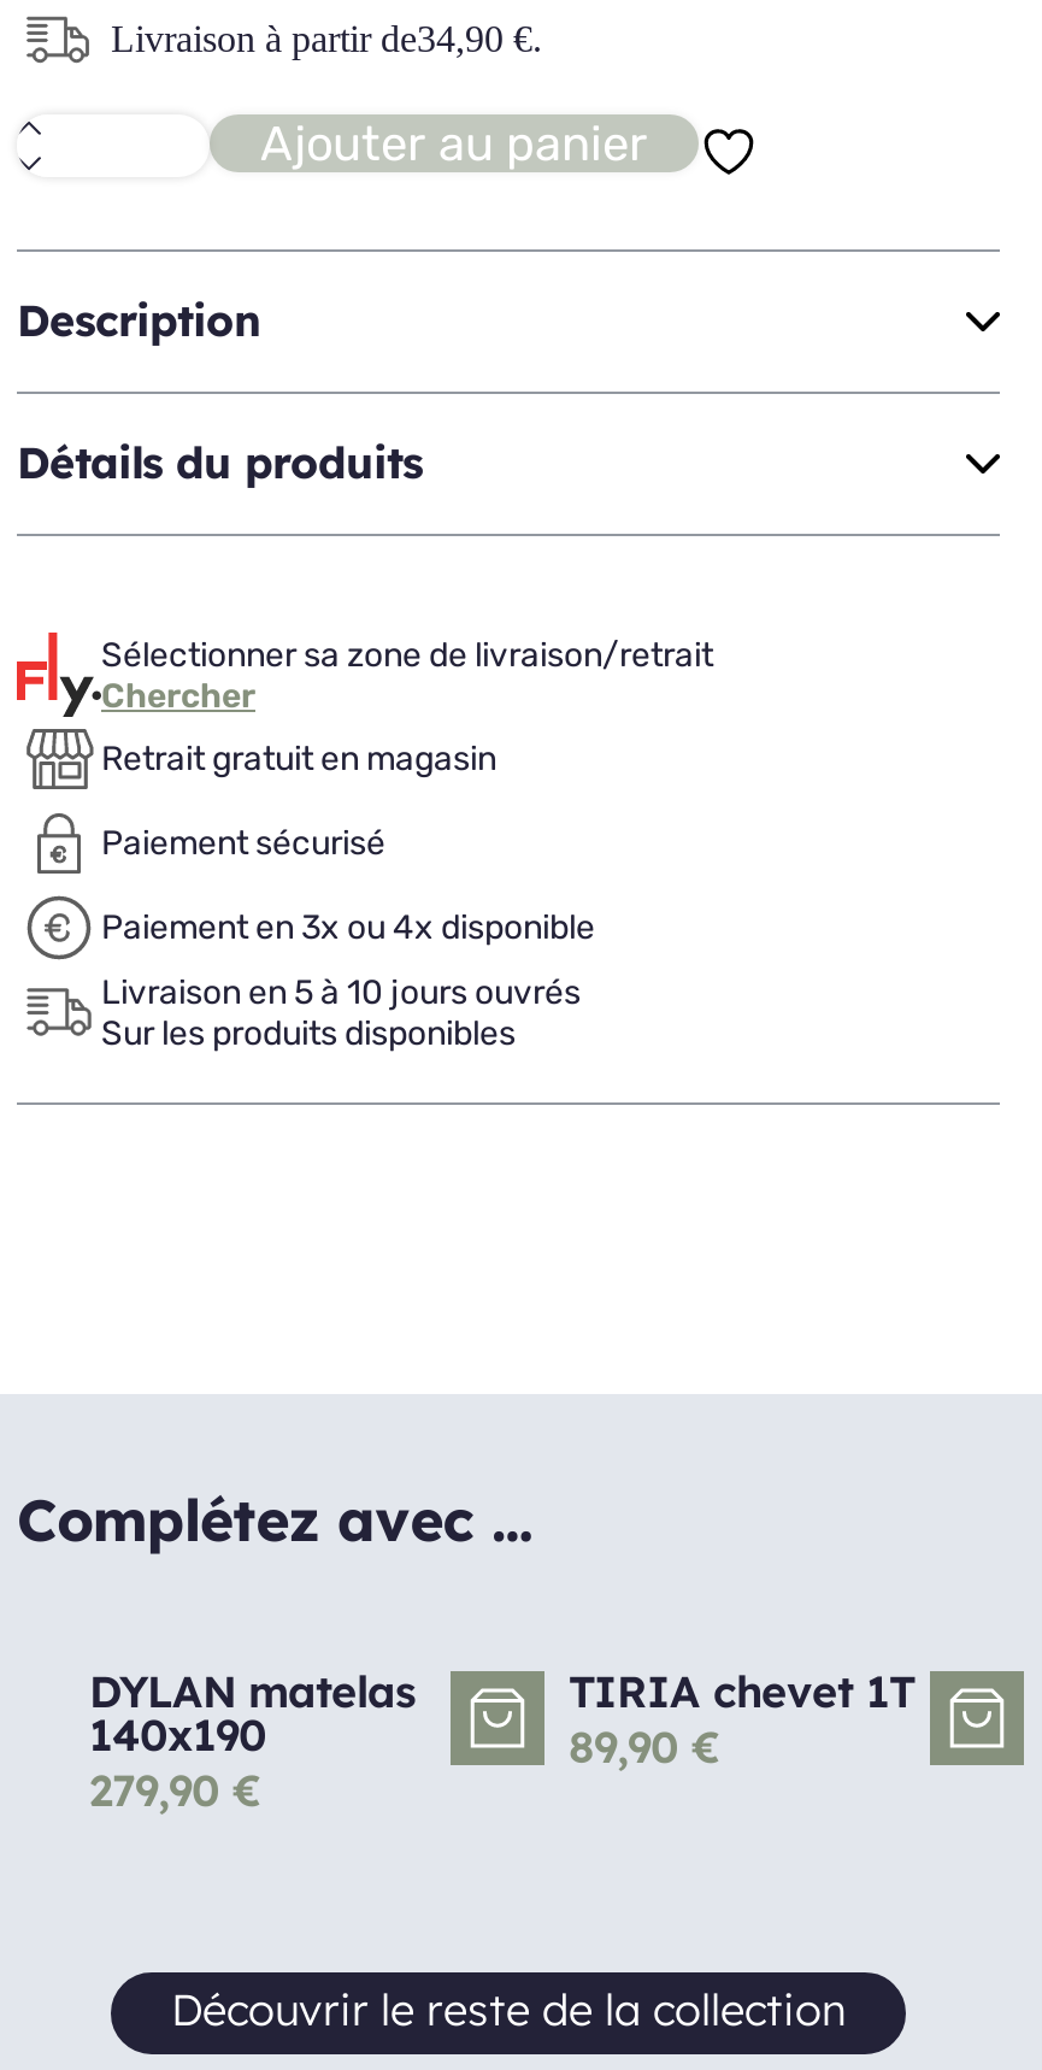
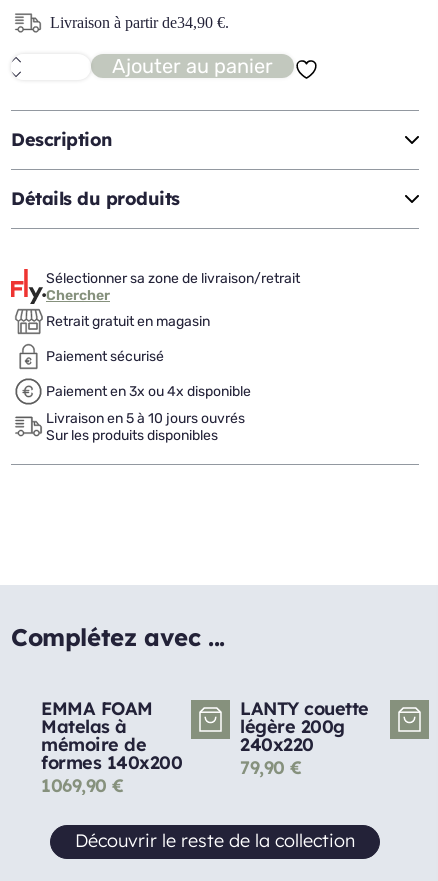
- DYLAN matelas
- 140x190
- 279,90 €
+ EMMA FOAM
+ Matelas à
+ mémoire de
+ formes 140x200
+ 1069,90 €

- TIRIA chevet 1T
- 89,90 €
+ LANTY couette
+ légère 200g
+ 240x220
+ 79,90 €
